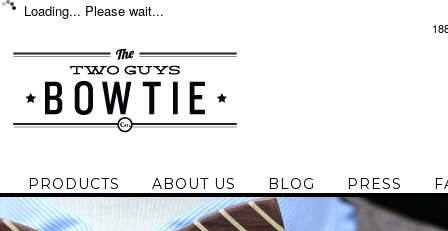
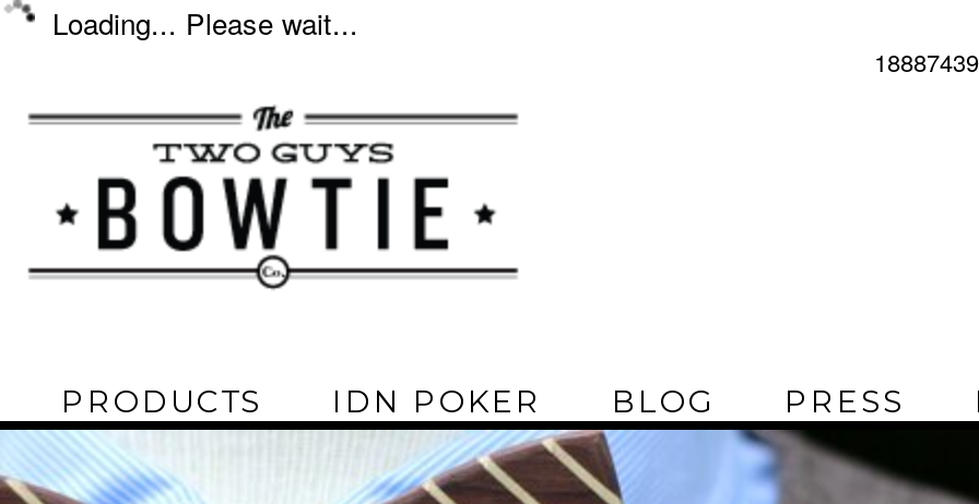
- ABOUT US
+ IDN POKER
